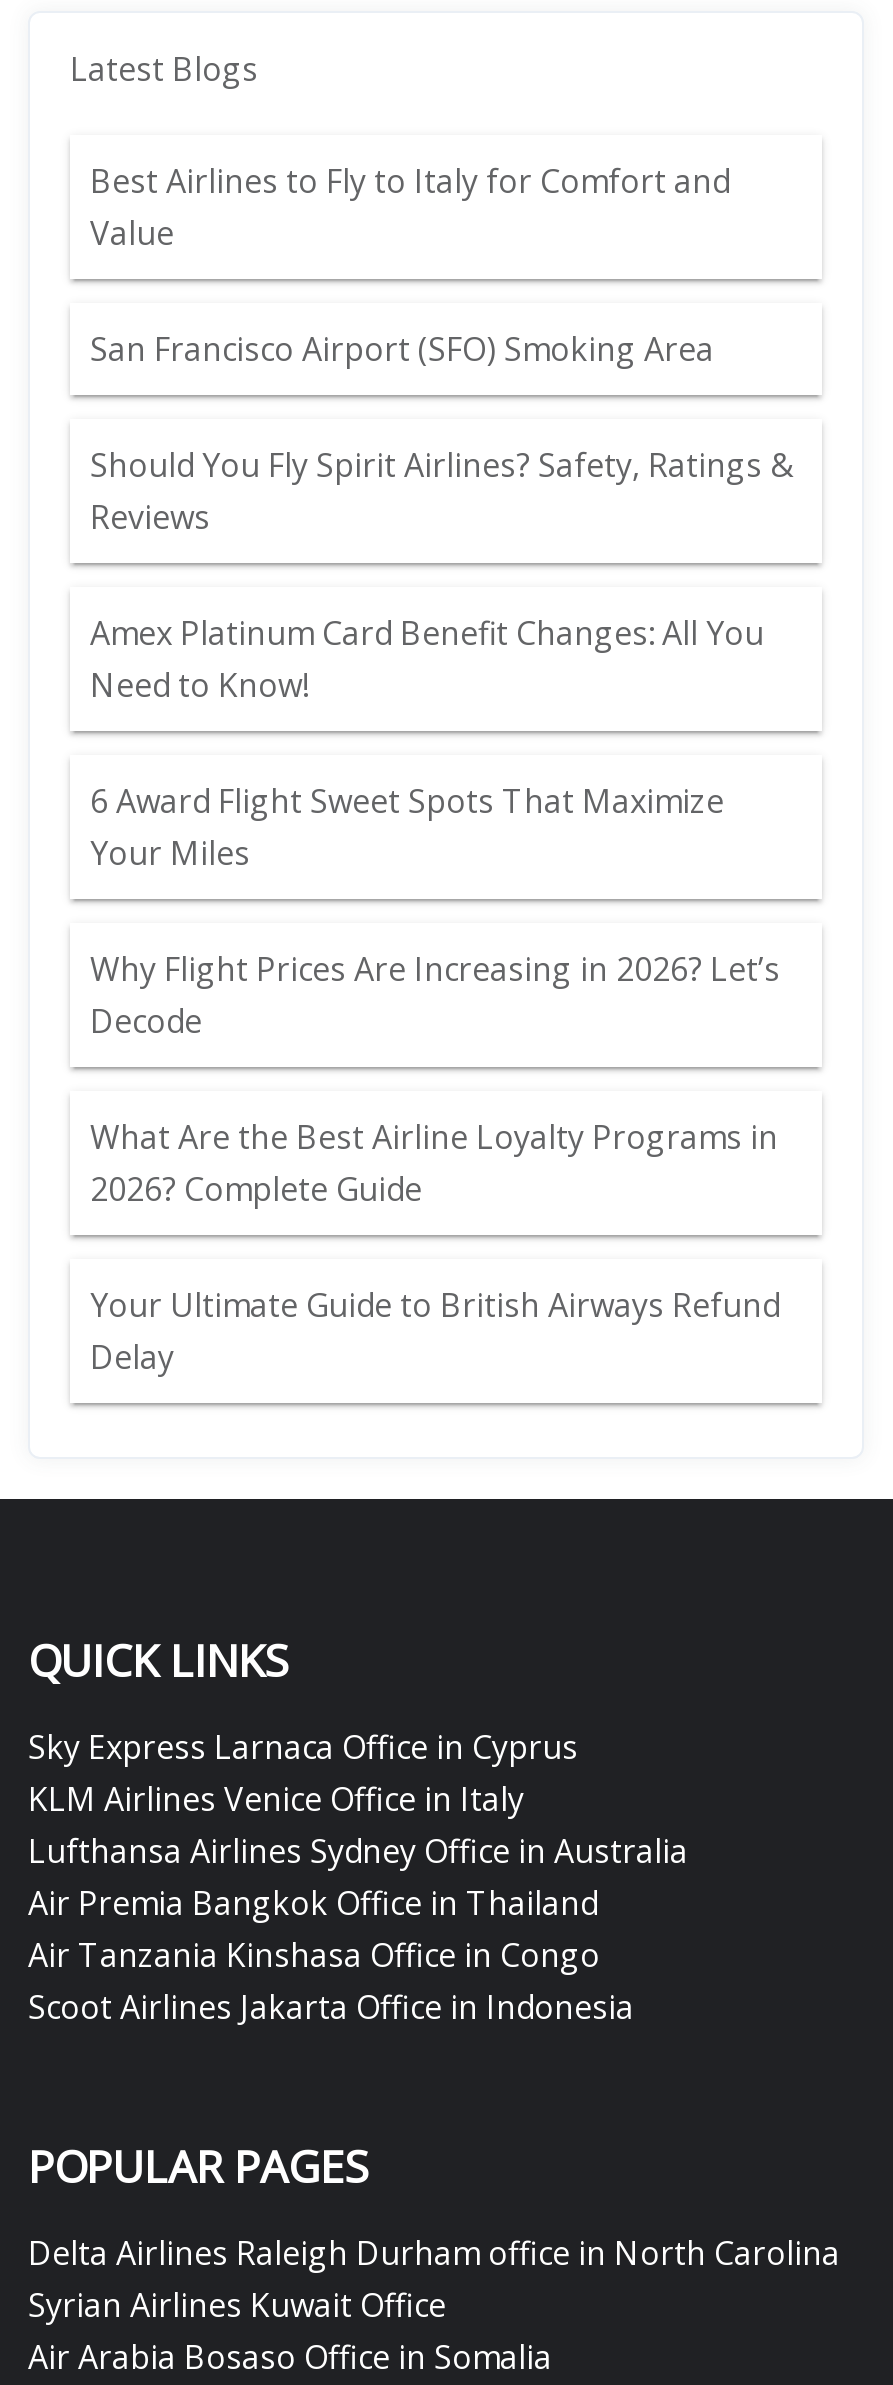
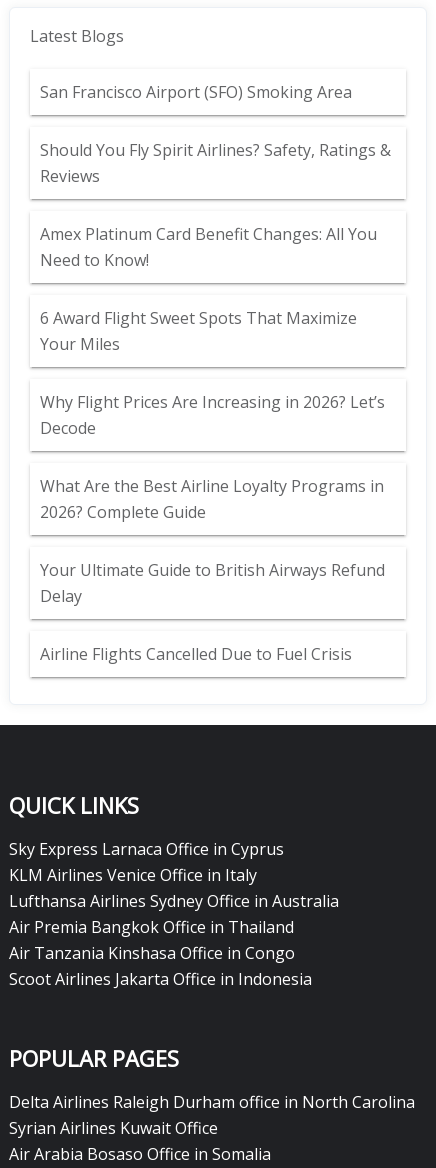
- Best Airlines to Fly to Italy for Comfort and
- Value

moved up: San Francisco Airport (SFO) Smoking Area | Should You Fly Spirit Airlines? Safety, Ratings & | Reviews | ... | Your Ultimate Guide to British Airways Refund | Delay

+ Airline Flights Cancelled Due to Fuel Crisis
